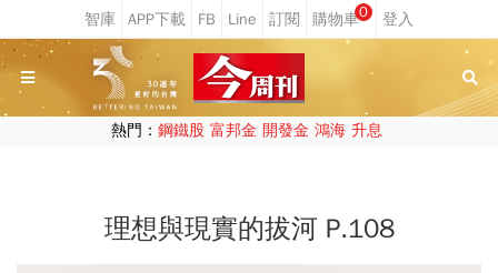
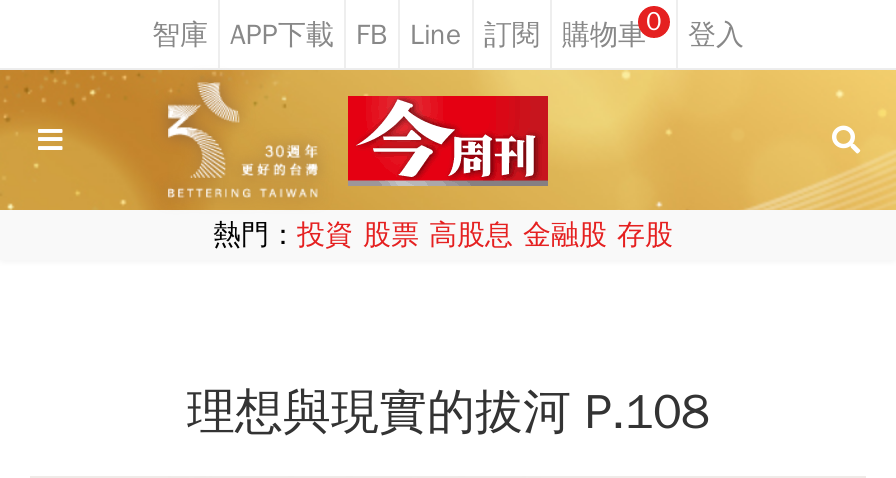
- 熱門：鋼鐵股 富邦金 開發金 鴻海 升息
+ 熱門：投資 股票 高股息 金融股 存股
